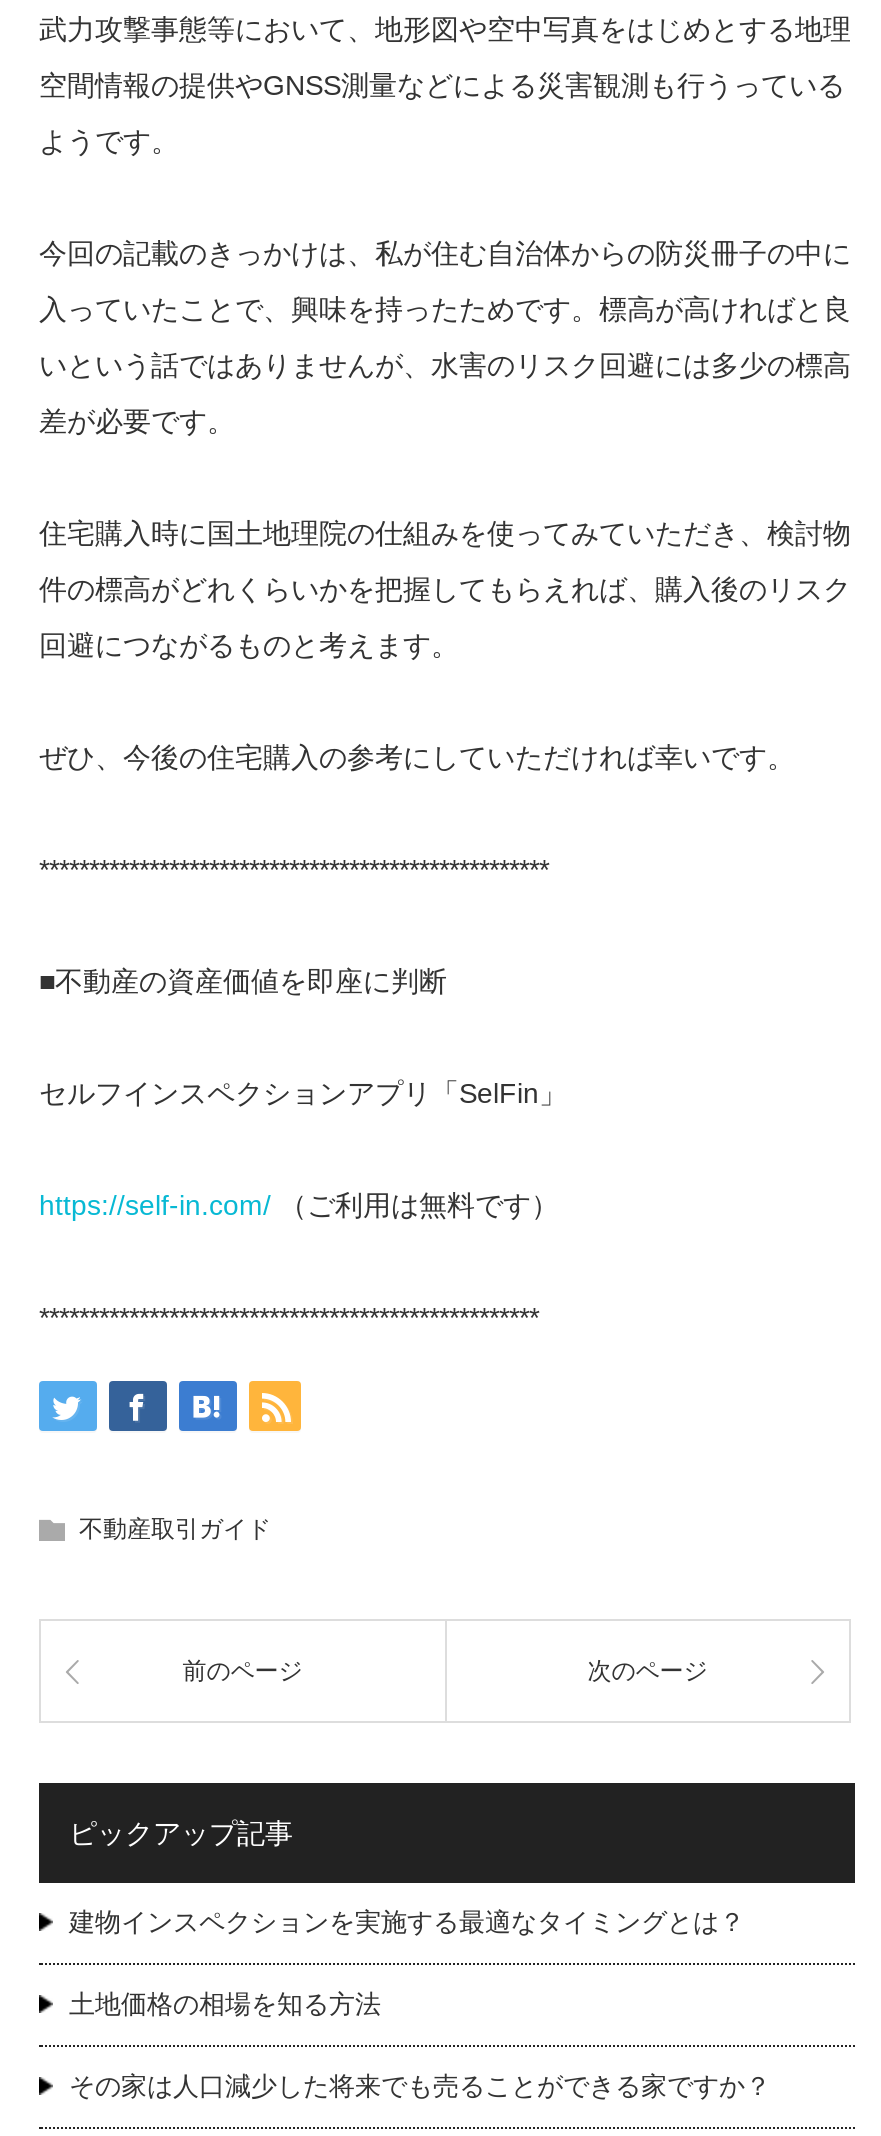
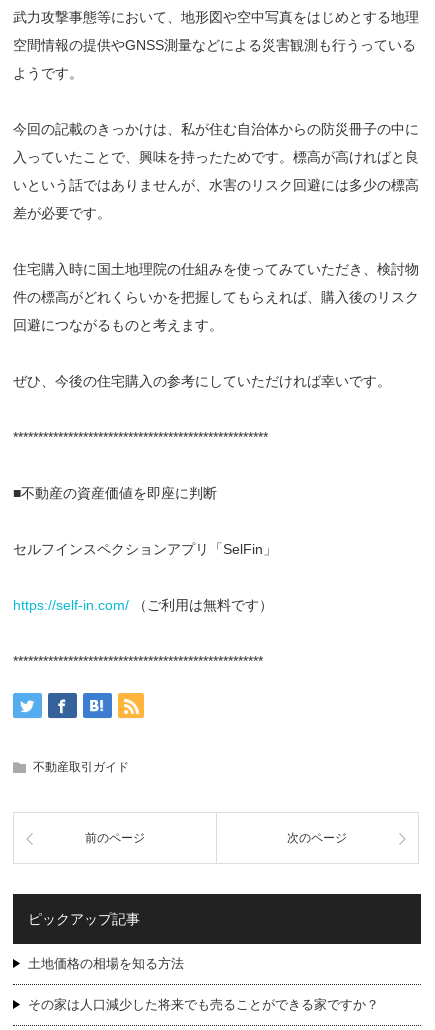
- 建物インスペクションを実施する最適なタイミングとは？
